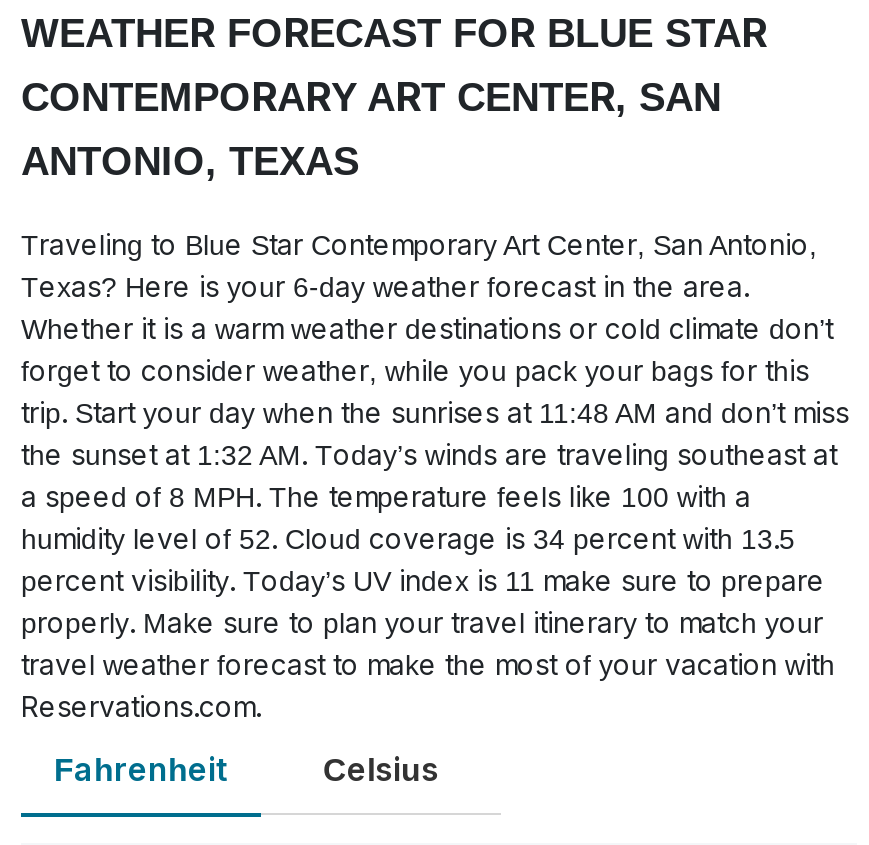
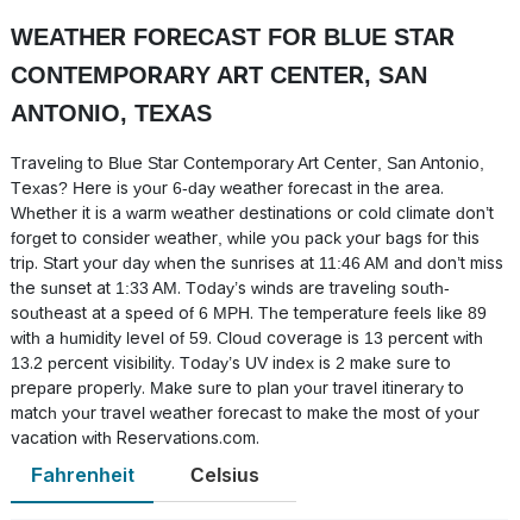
- trip. Start your day when the sunrises at 11:48 AM and don’t miss
- the sunset at 1:32 AM. Today’s winds are traveling southeast at
- a speed of 8 MPH. The temperature feels like 100 with a
- humidity level of 52. Cloud coverage is 34 percent with 13.5
- percent visibility. Today’s UV index is 11 make sure to prepare
- properly. Make sure to plan your travel itinerary to match your
- travel weather forecast to make the most of your vacation with
- Reservations.com.
+ trip. Start your day when the sunrises at 11:46 AM and don’t miss
+ the sunset at 1:33 AM. Today’s winds are traveling south-
+ southeast at a speed of 6 MPH. The temperature feels like 89
+ with a humidity level of 59. Cloud coverage is 13 percent with
+ 13.2 percent visibility. Today’s UV index is 2 make sure to
+ prepare properly. Make sure to plan your travel itinerary to
+ match your travel weather forecast to make the most of your
+ vacation with Reservations.com.
